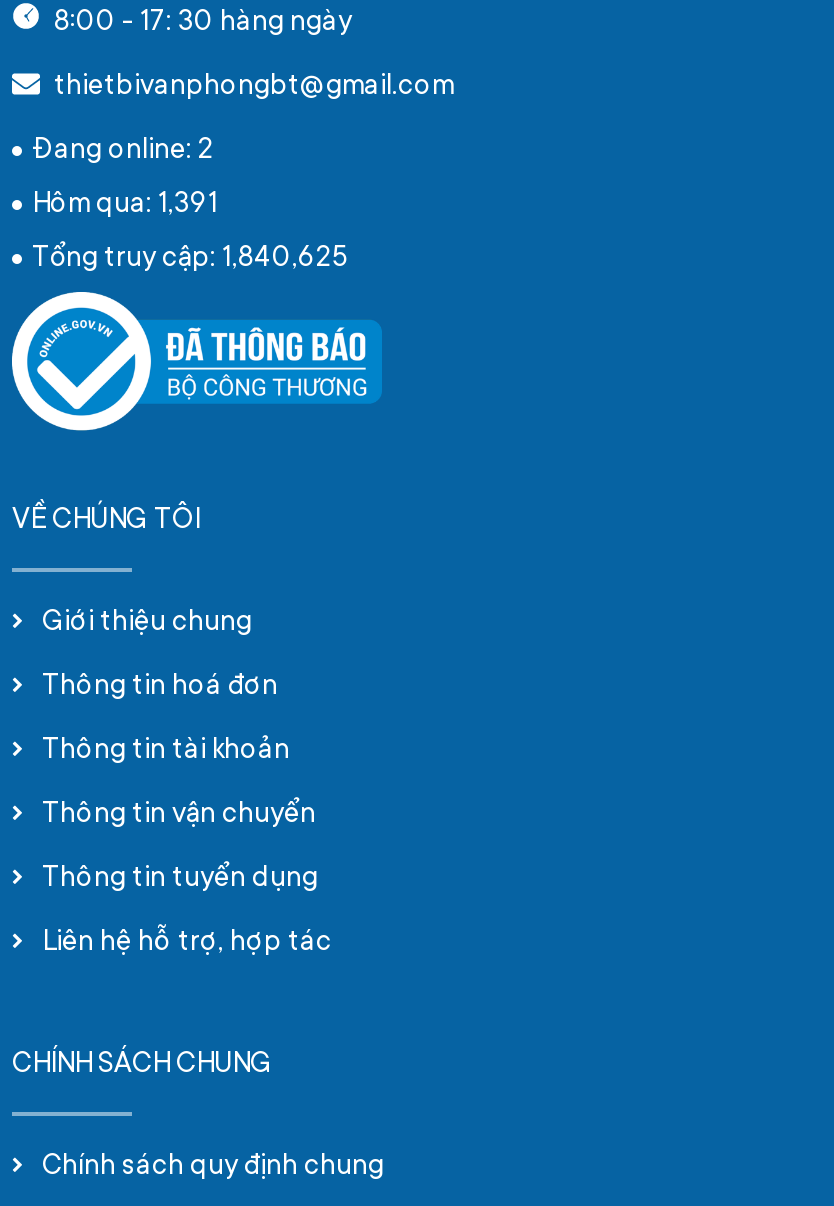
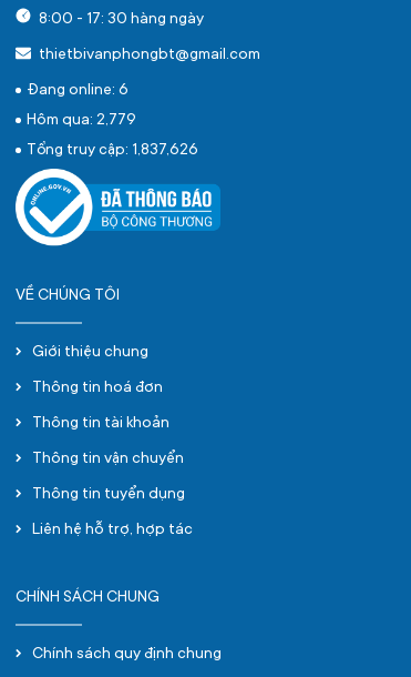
- Đang online: 2
+ Đang online: 6

- Hôm qua: 1,391
+ Hôm qua: 2,779

- Tổng truy cập: 1,840,625
+ Tổng truy cập: 1,837,626
